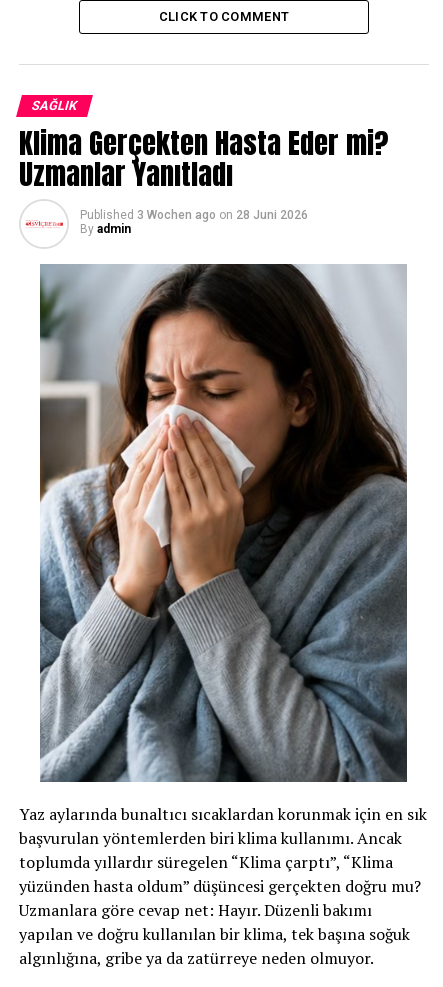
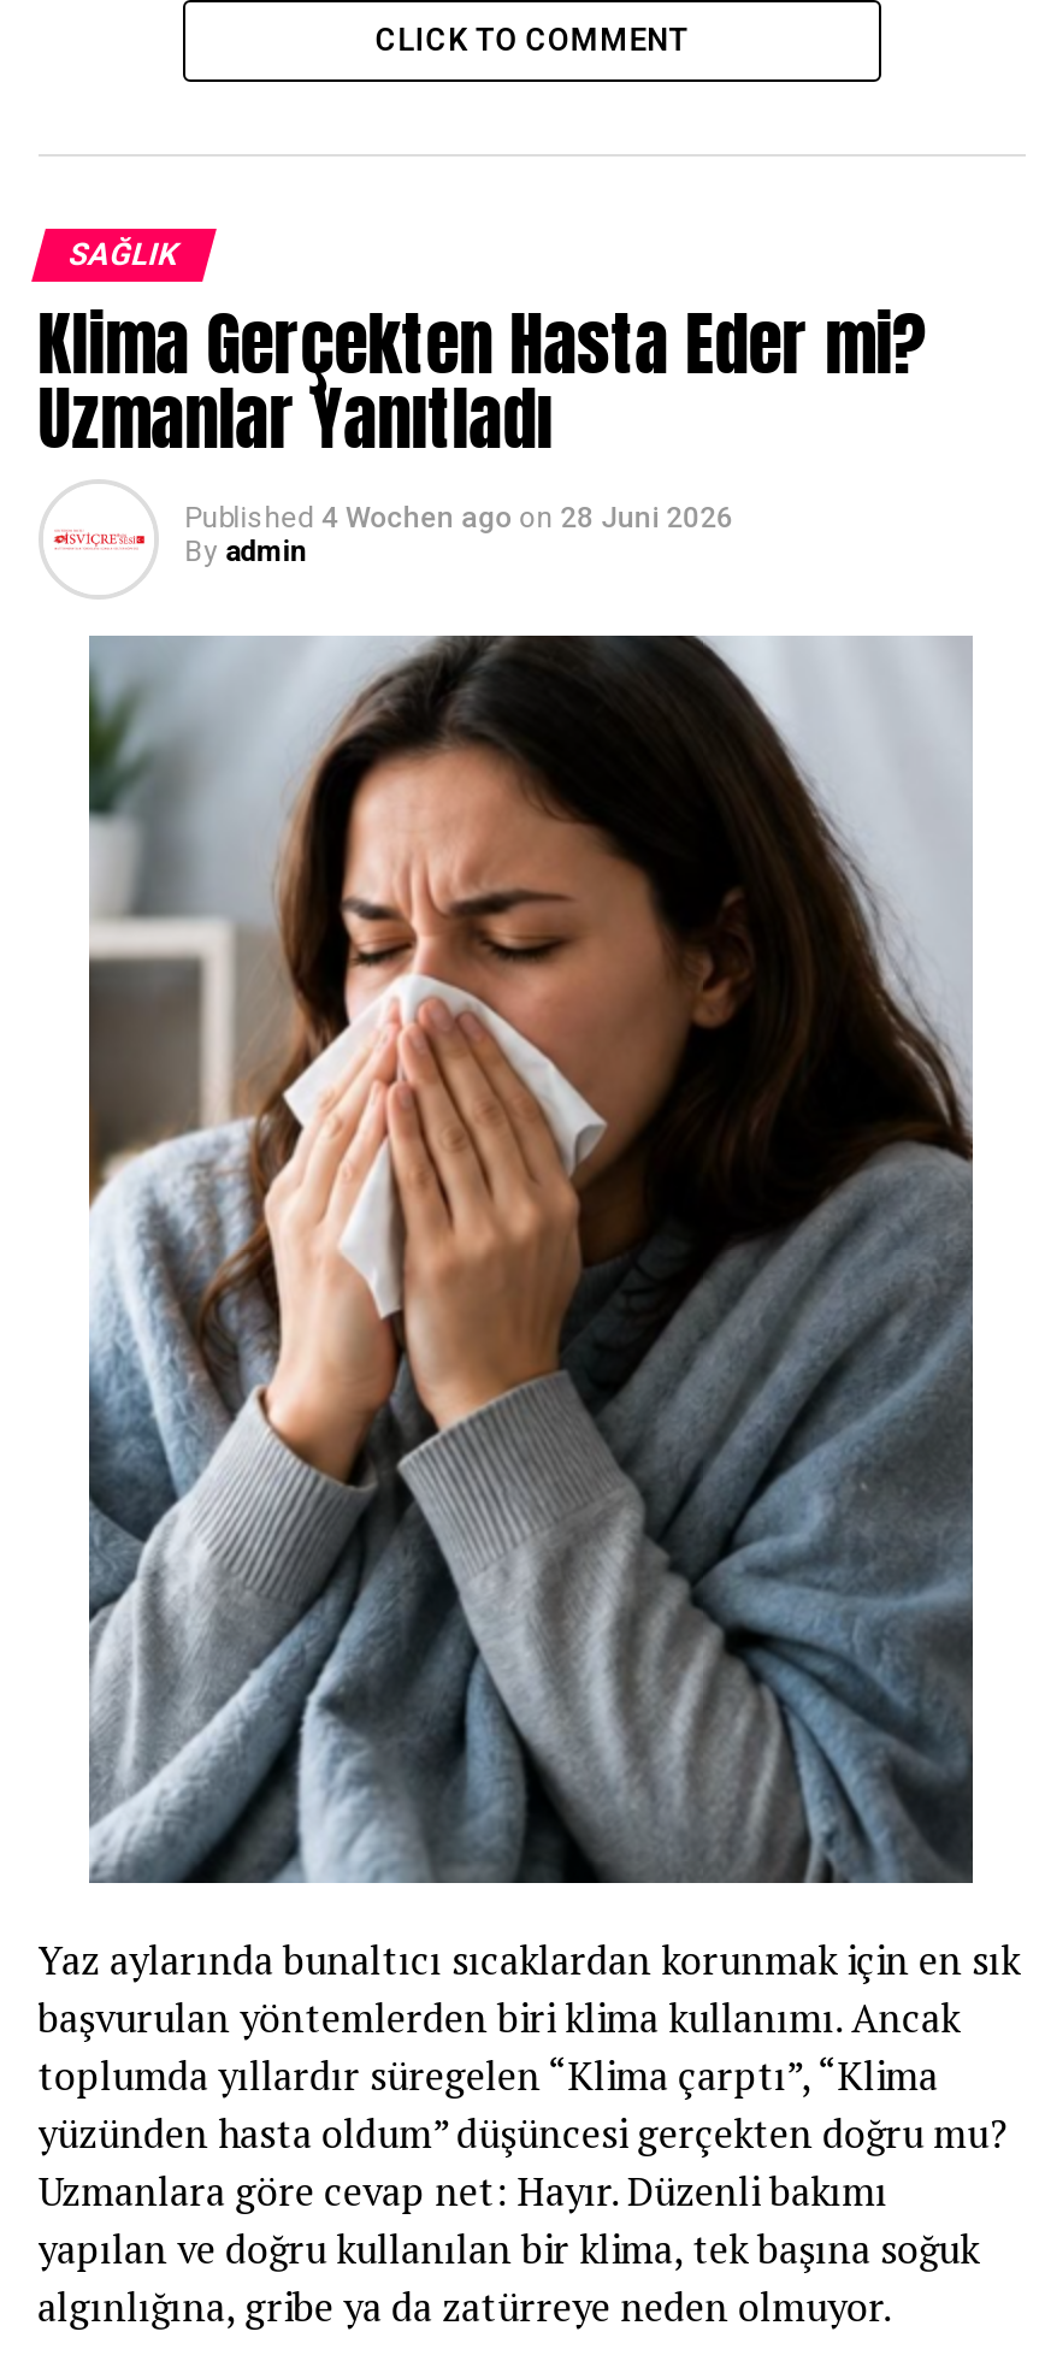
- Published 3 Wochen ago on 28 Juni 2026
+ Published 4 Wochen ago on 28 Juni 2026
